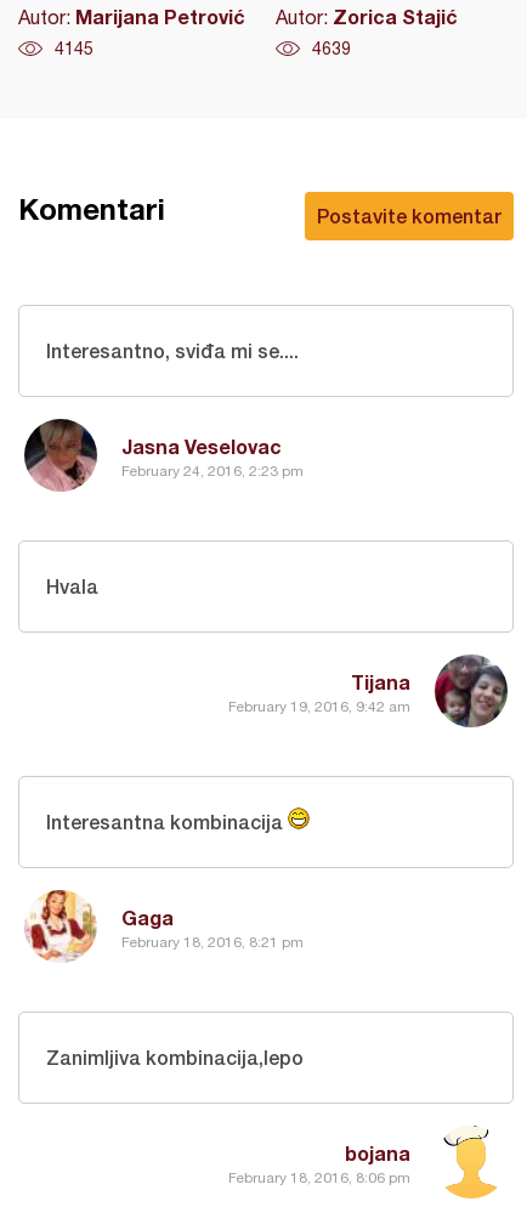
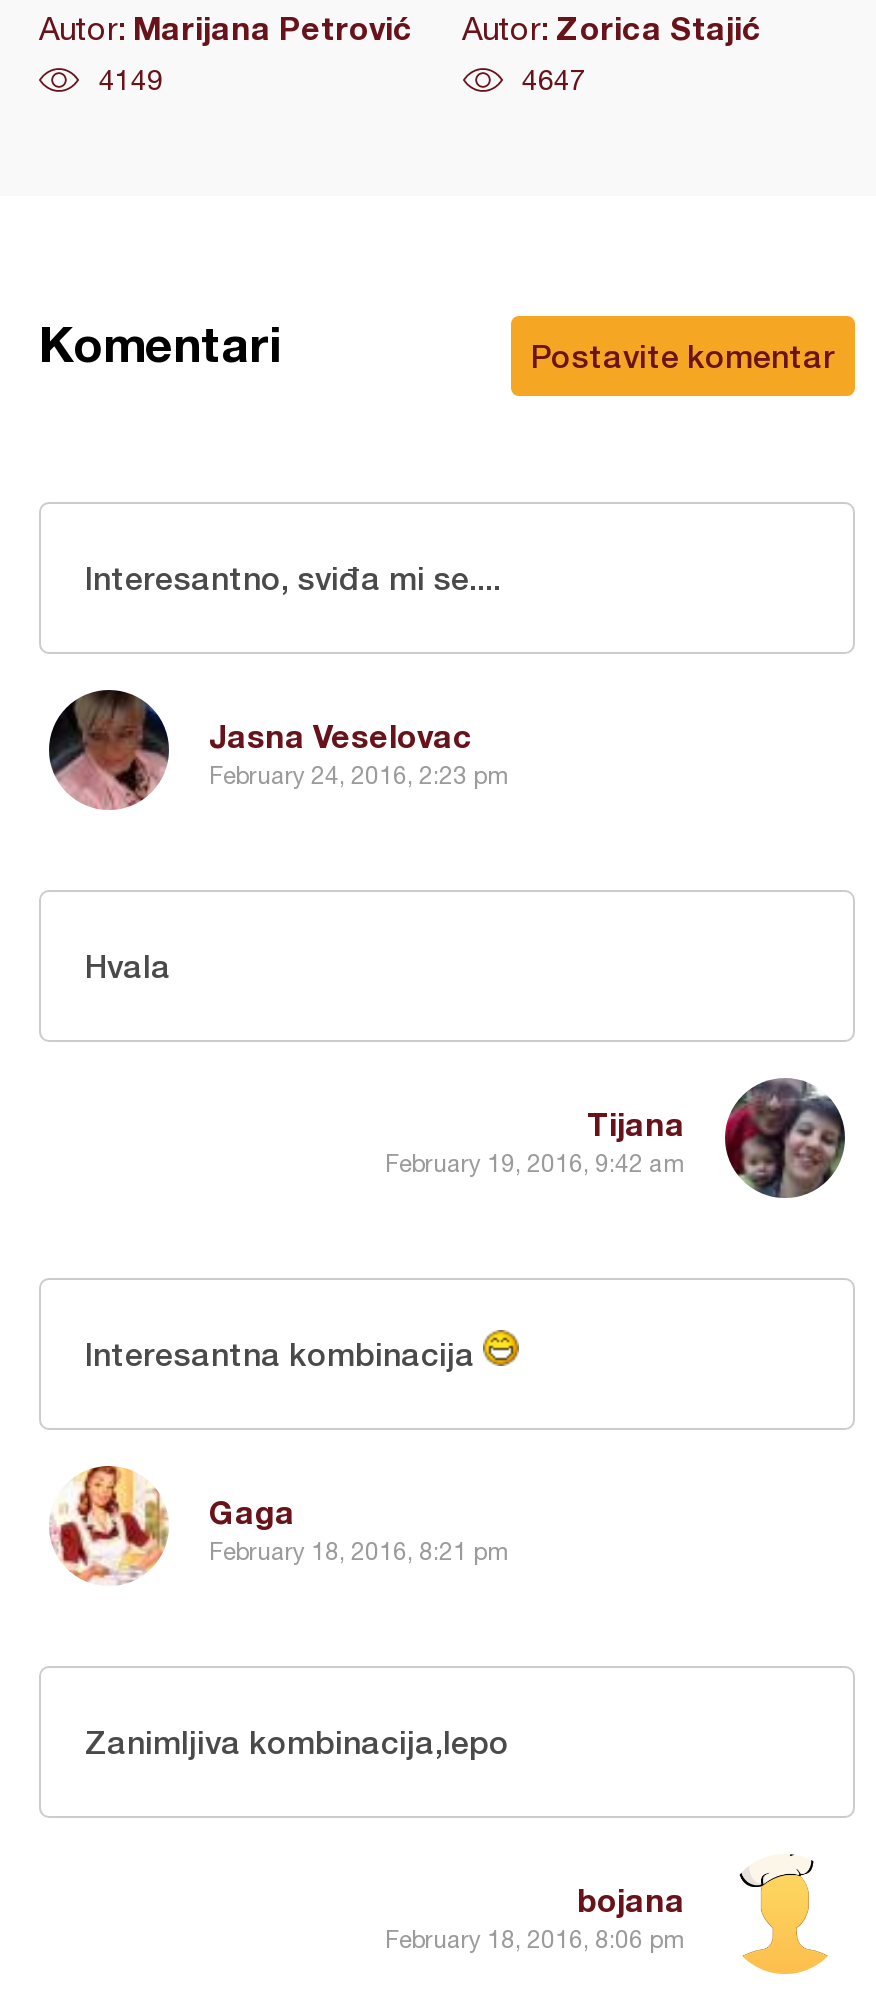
- 4145
+ 4149

- 4639
+ 4647
